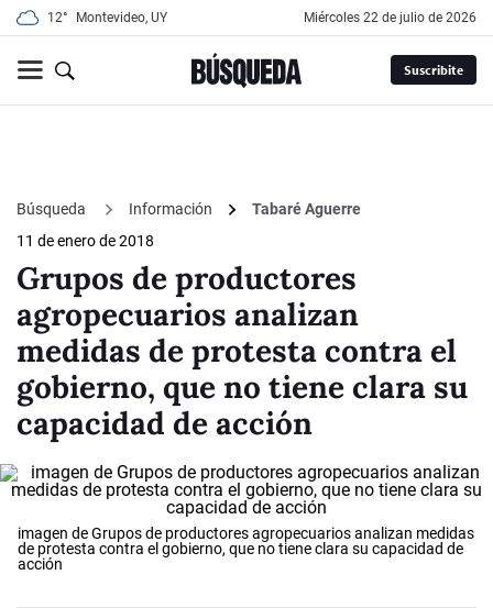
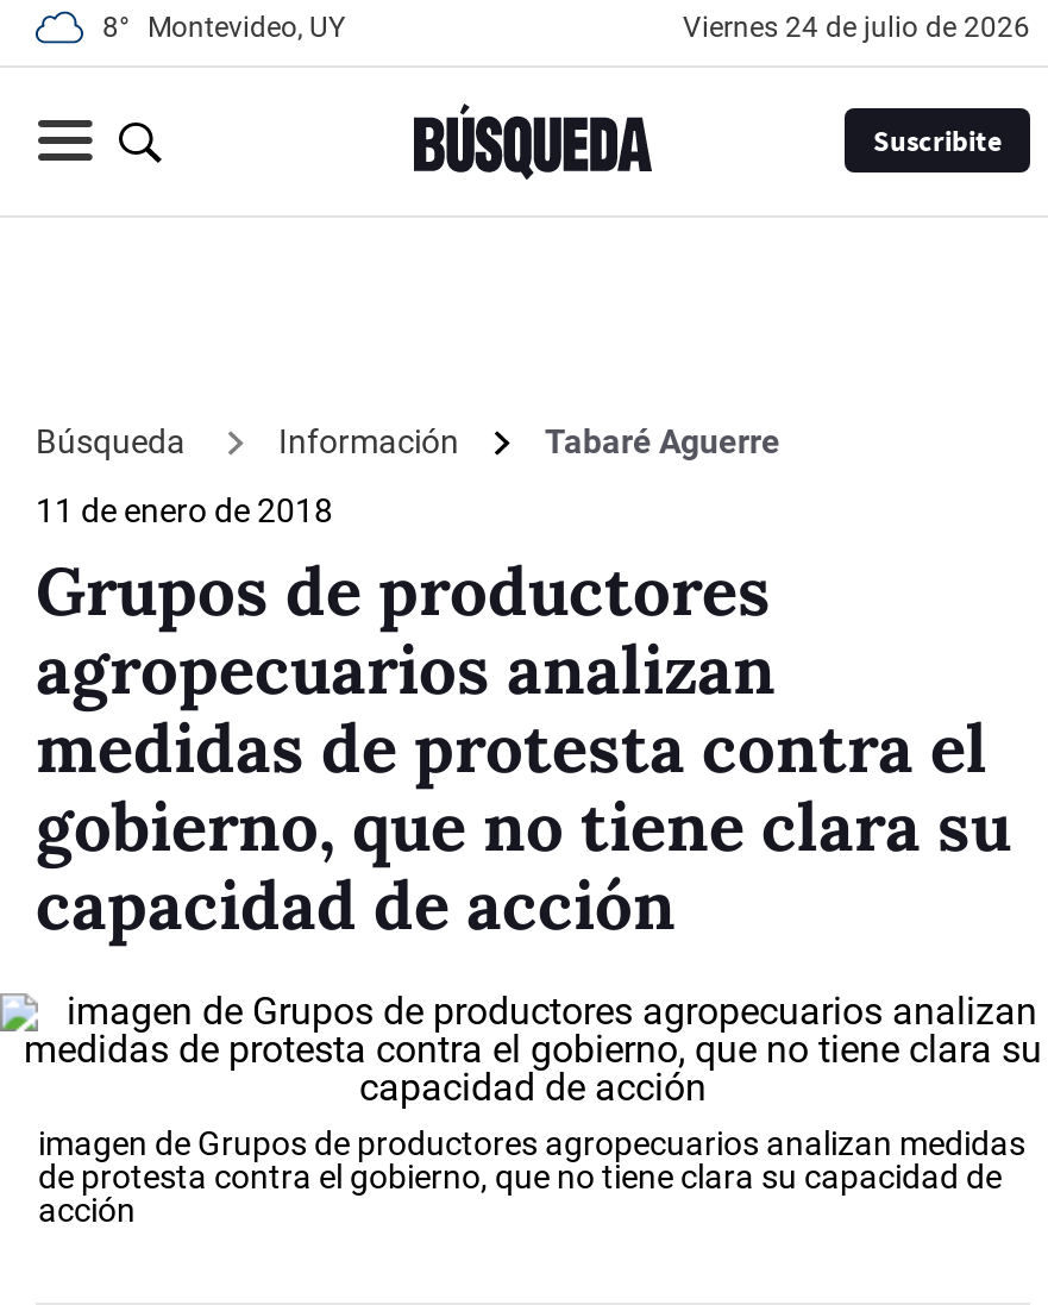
- 12° Montevideo, UY
+ 8° Montevideo, UY

- miércoles 22 de julio de 2026
+ viernes 24 de julio de 2026
